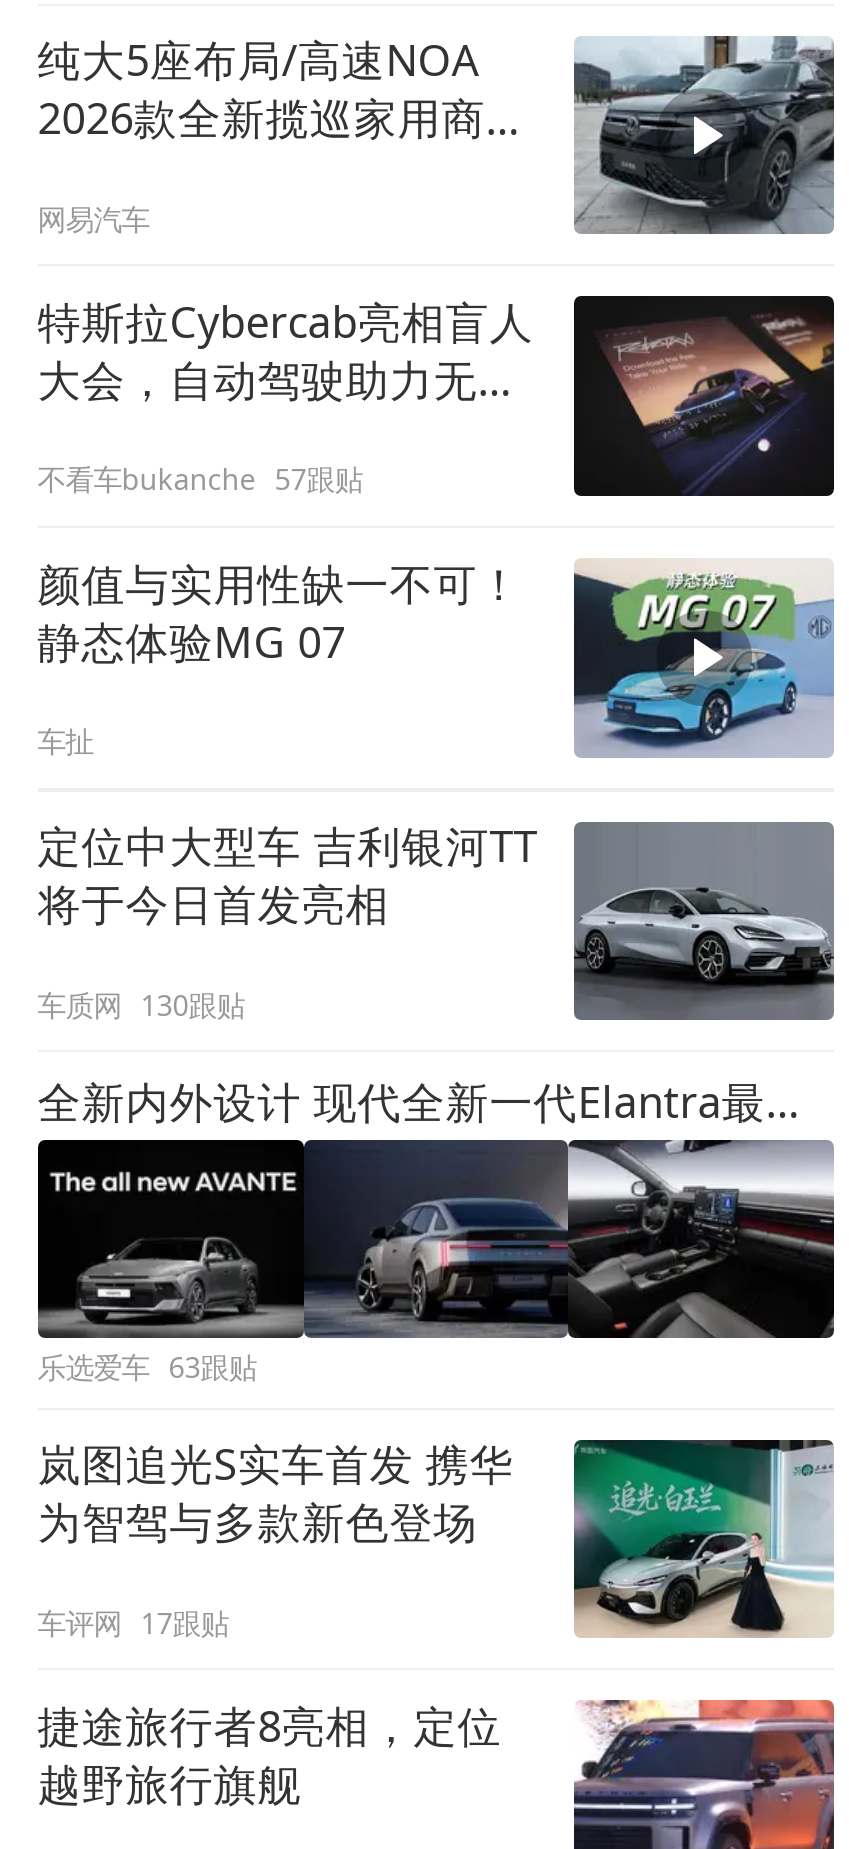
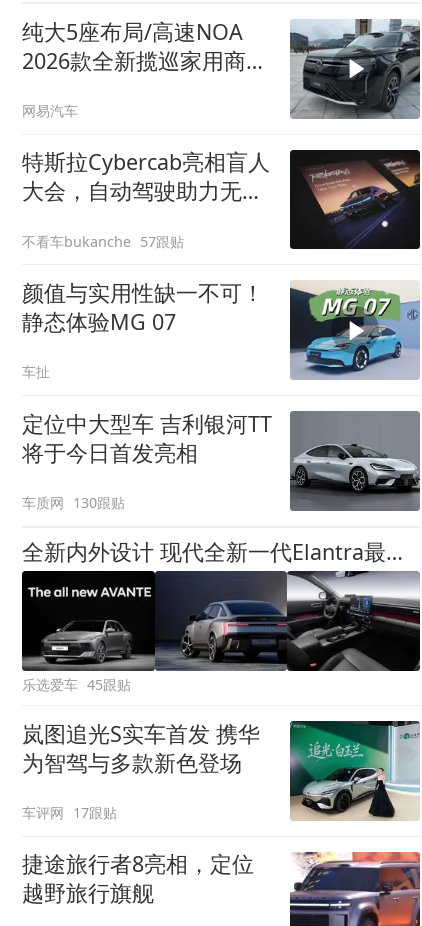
- 乐选爱车 63跟贴
+ 乐选爱车 45跟贴
